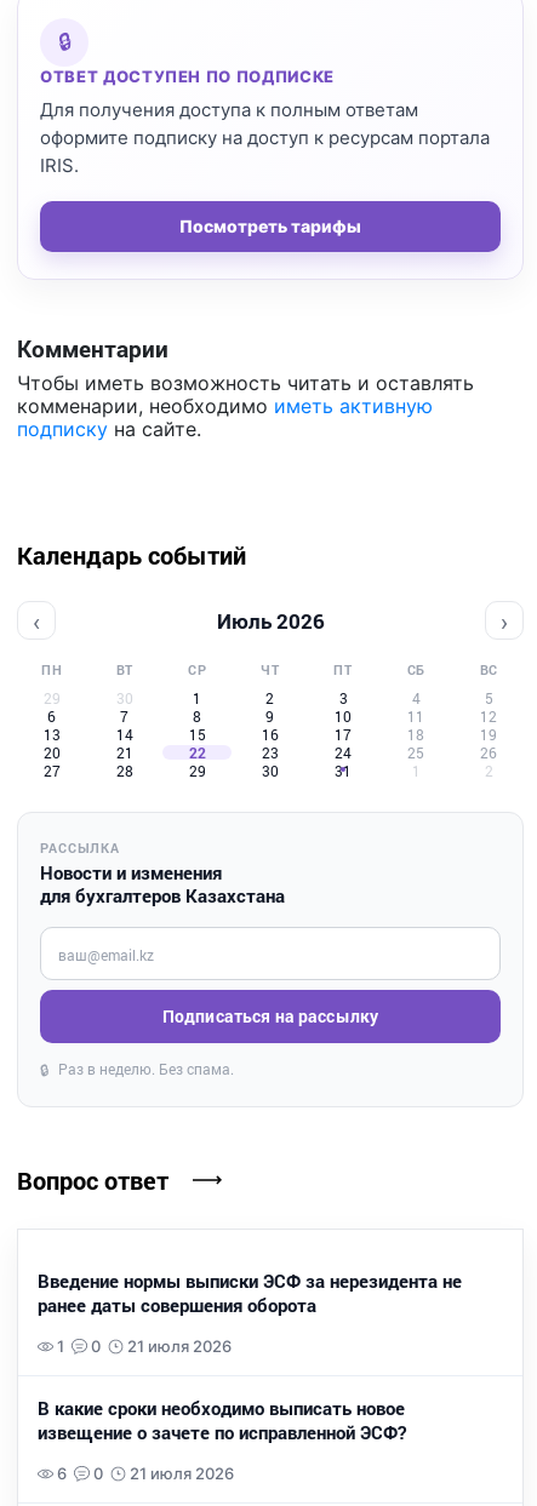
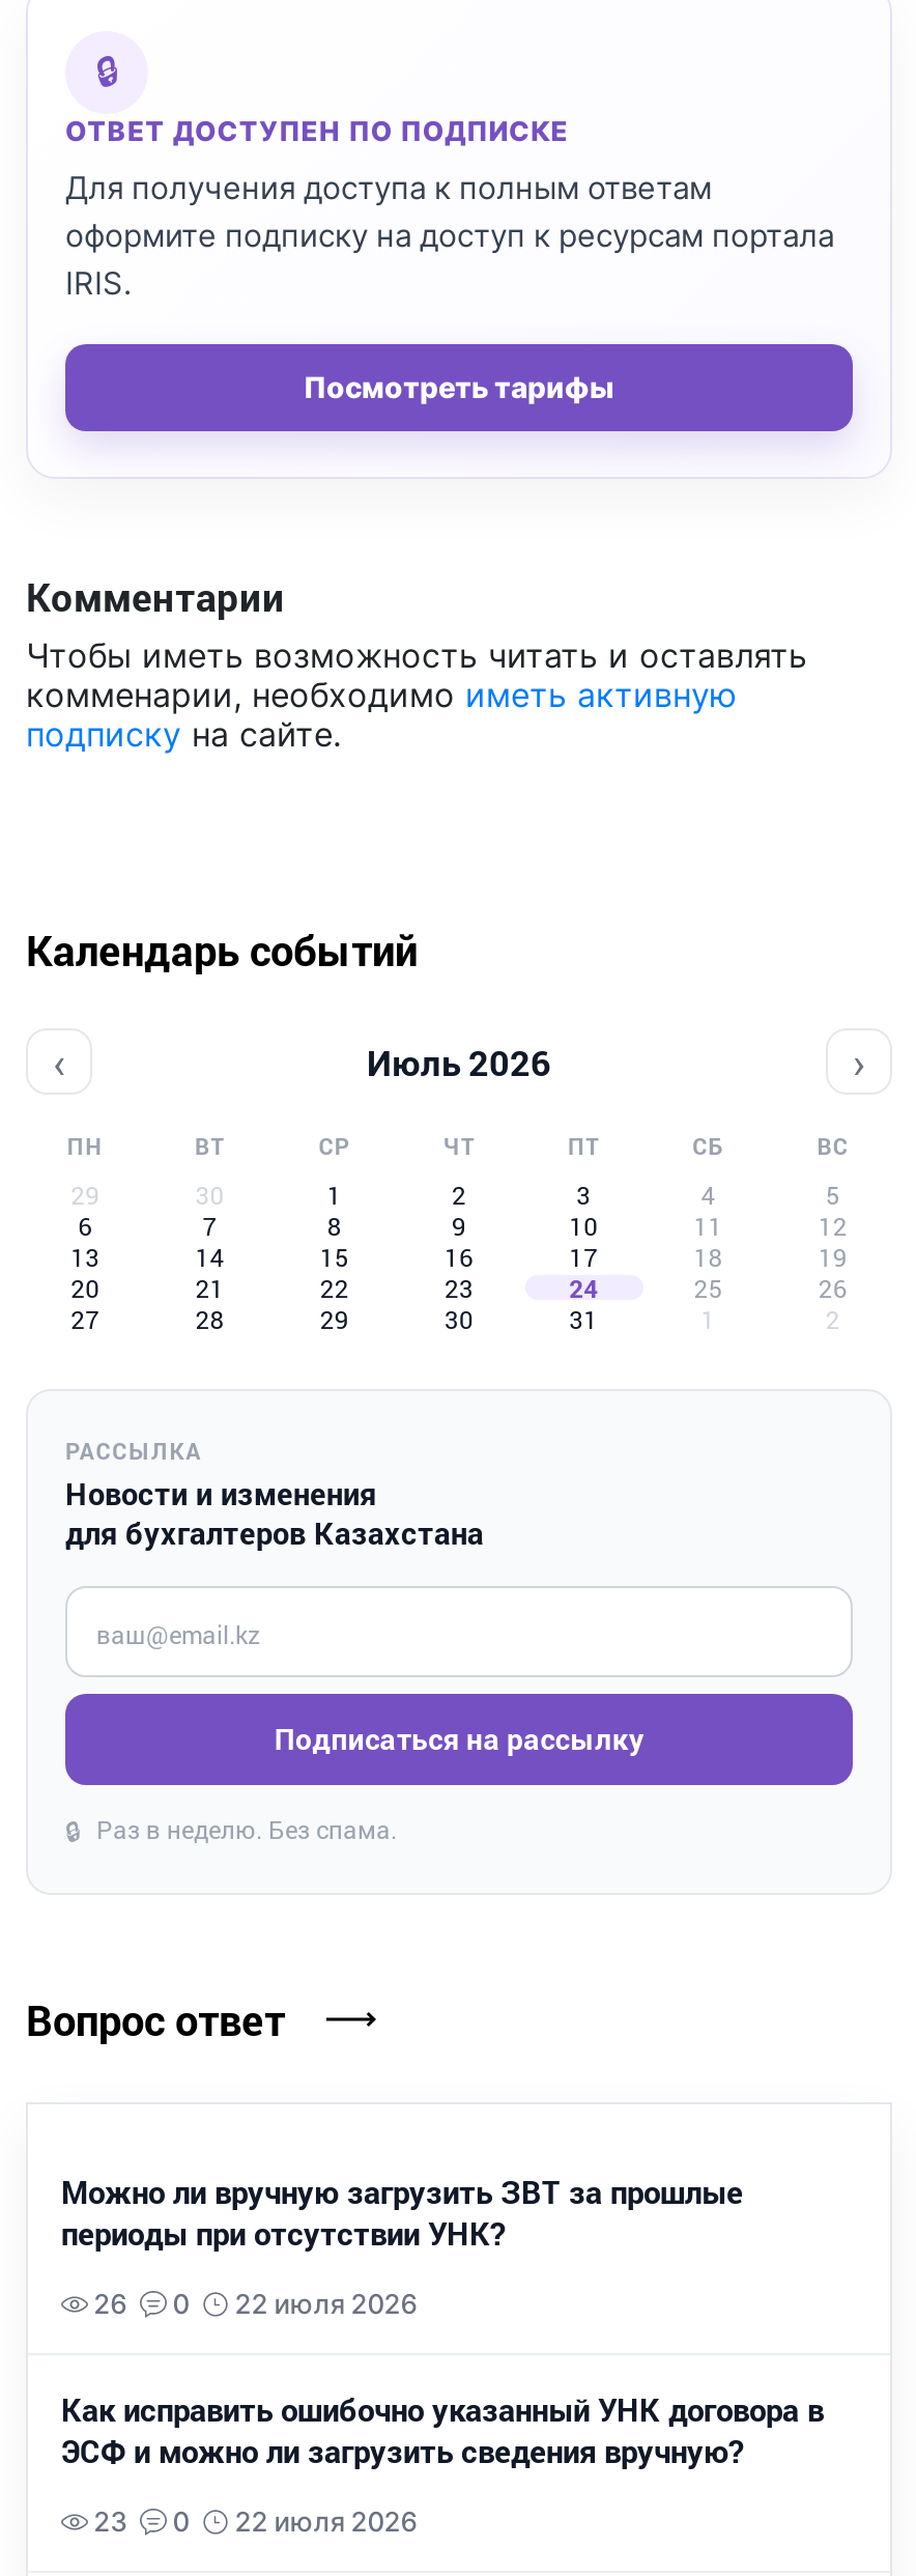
- Введение нормы выписки ЭСФ за нерезидента не
- ранее даты совершения оборота
+ Можно ли вручную загрузить ЗВТ за прошлые
+ периоды при отсутствии УНК?

- 1
+ 26

- 21 июля 2026
+ 22 июля 2026

- В какие сроки необходимо выписать новое
- извещение о зачете по исправленной ЭСФ?
+ Как исправить ошибочно указанный УНК договора в
+ ЭСФ и можно ли загрузить сведения вручную?

- 6
+ 23

- 21 июля 2026
+ 22 июля 2026
